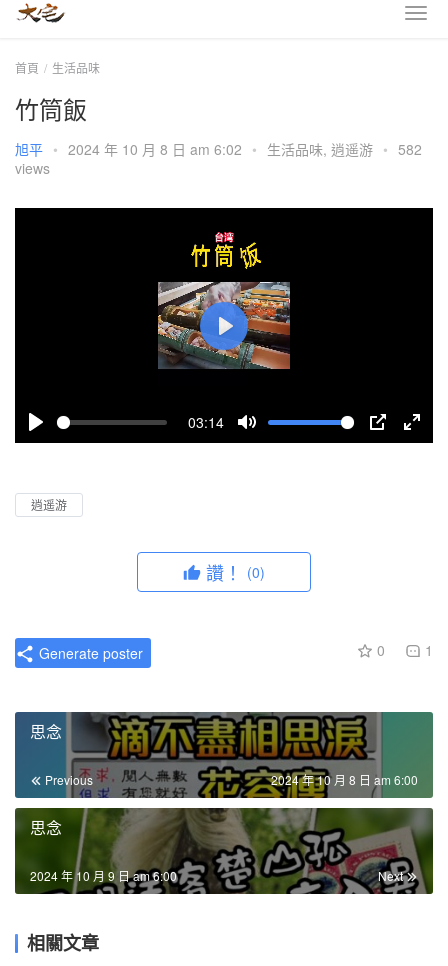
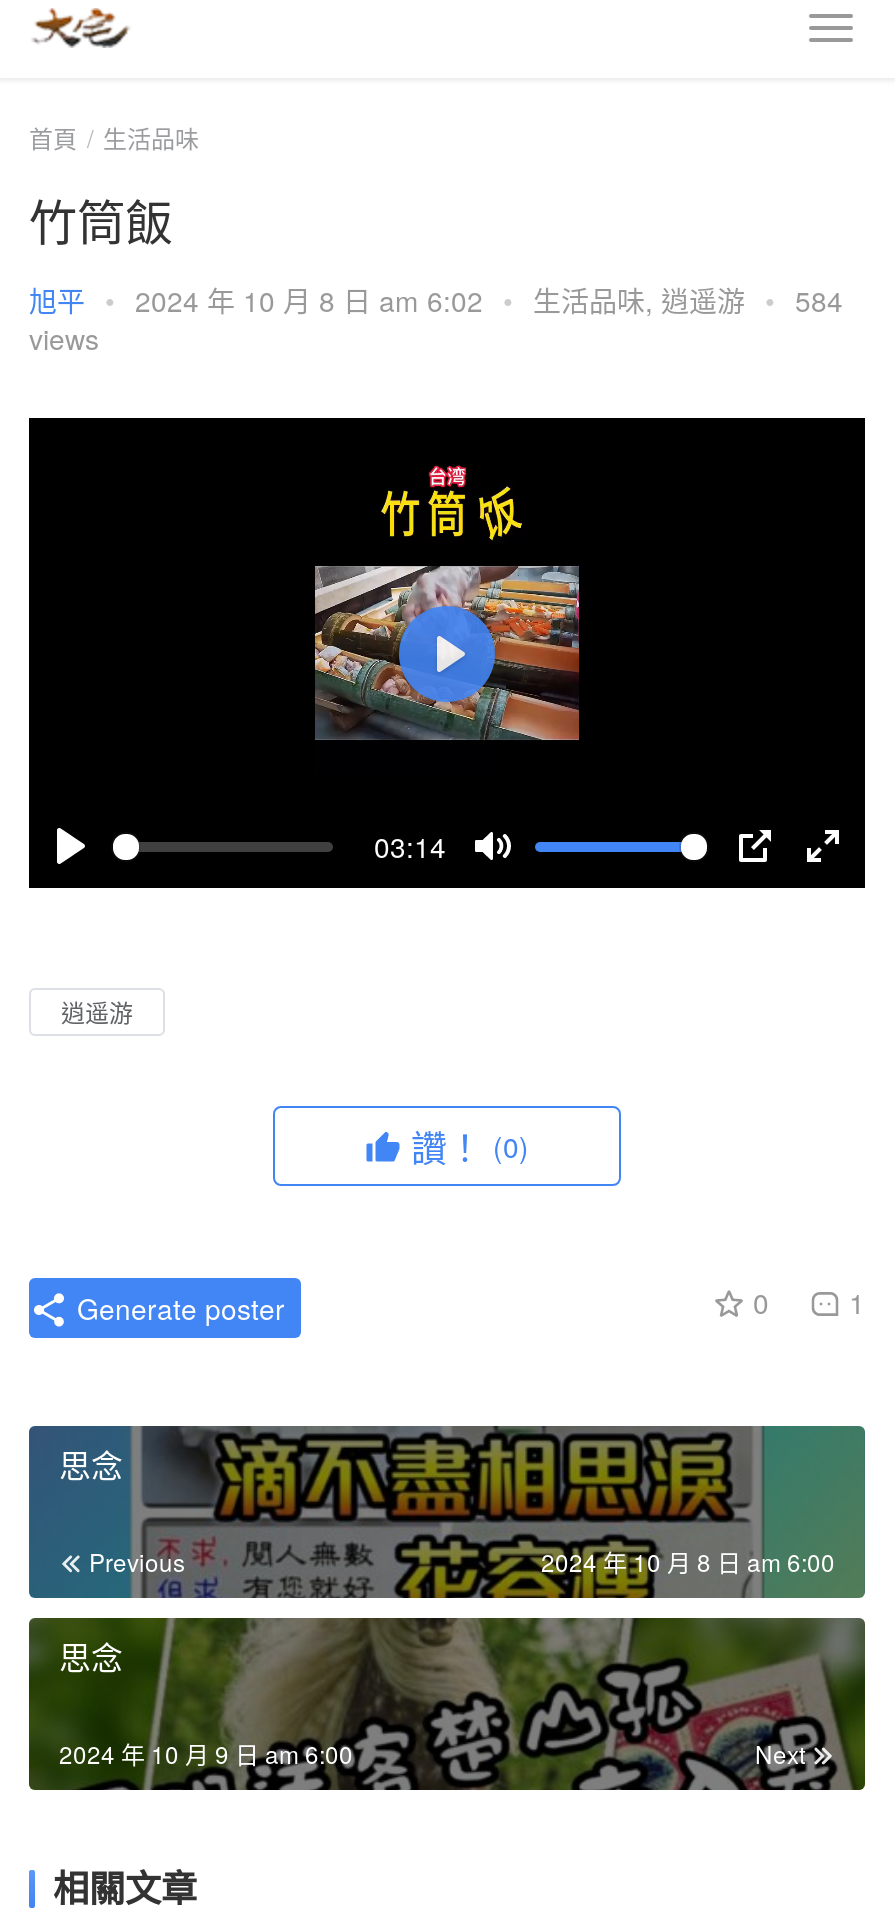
- 旭平 • 2024 年 10 月 8 日 am 6:02 • 生活品味,逍遥游 • 582
+ 旭平 • 2024 年 10 月 8 日 am 6:02 • 生活品味,逍遥游 • 584
